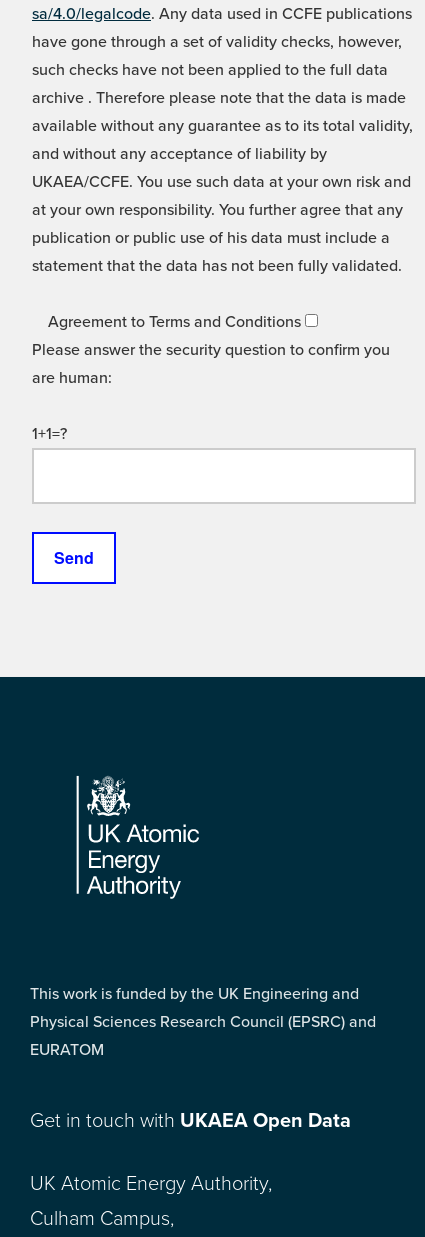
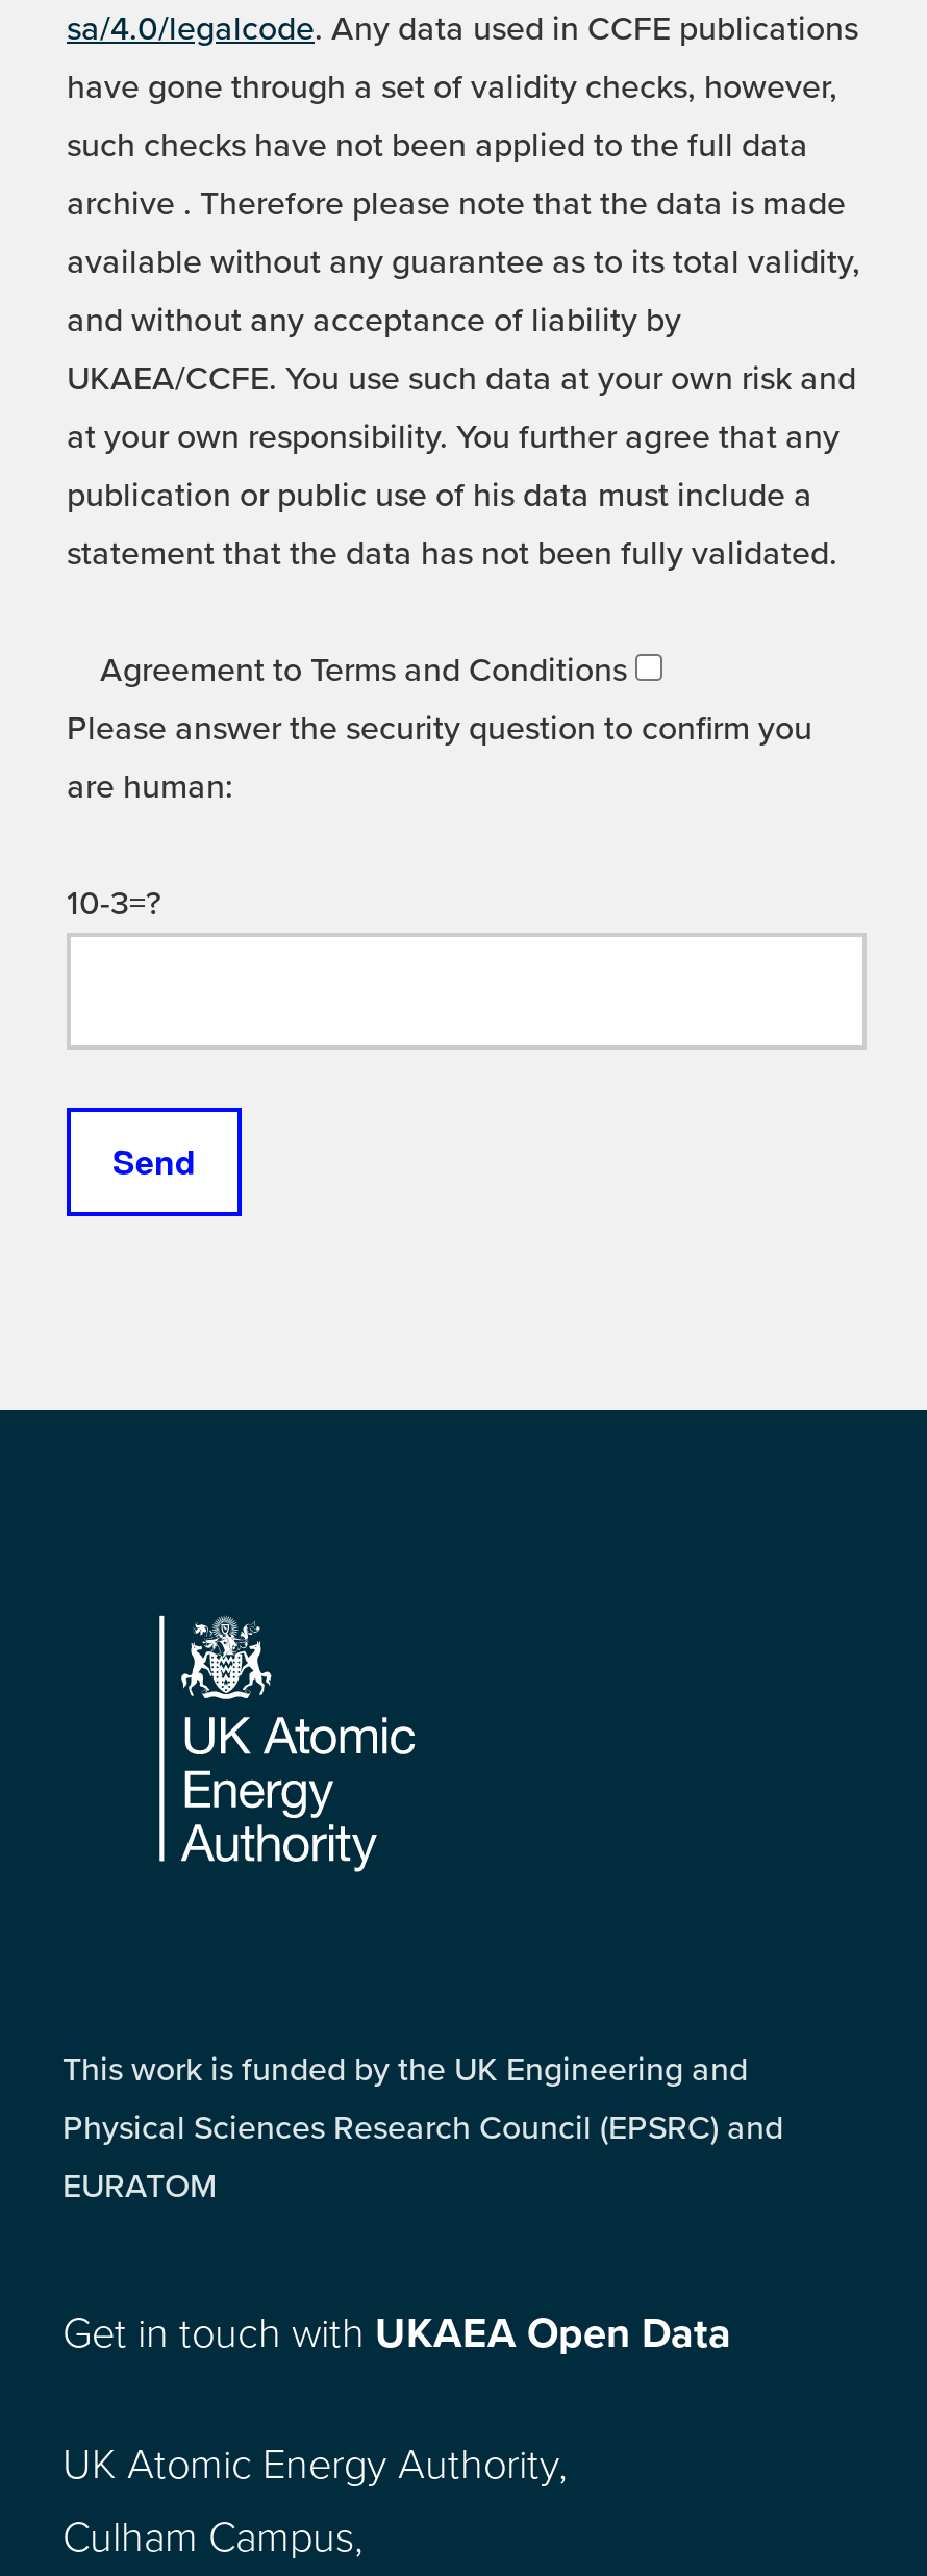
- 1+1=?
+ 10-3=?
